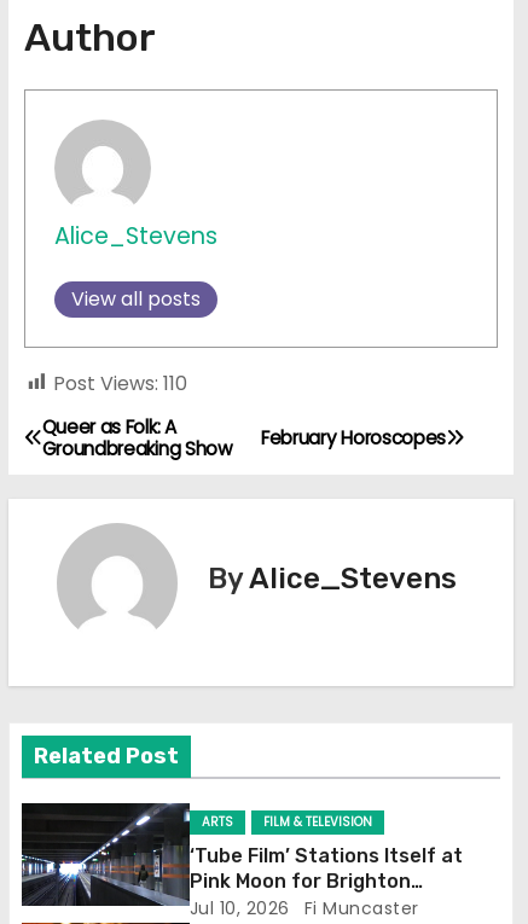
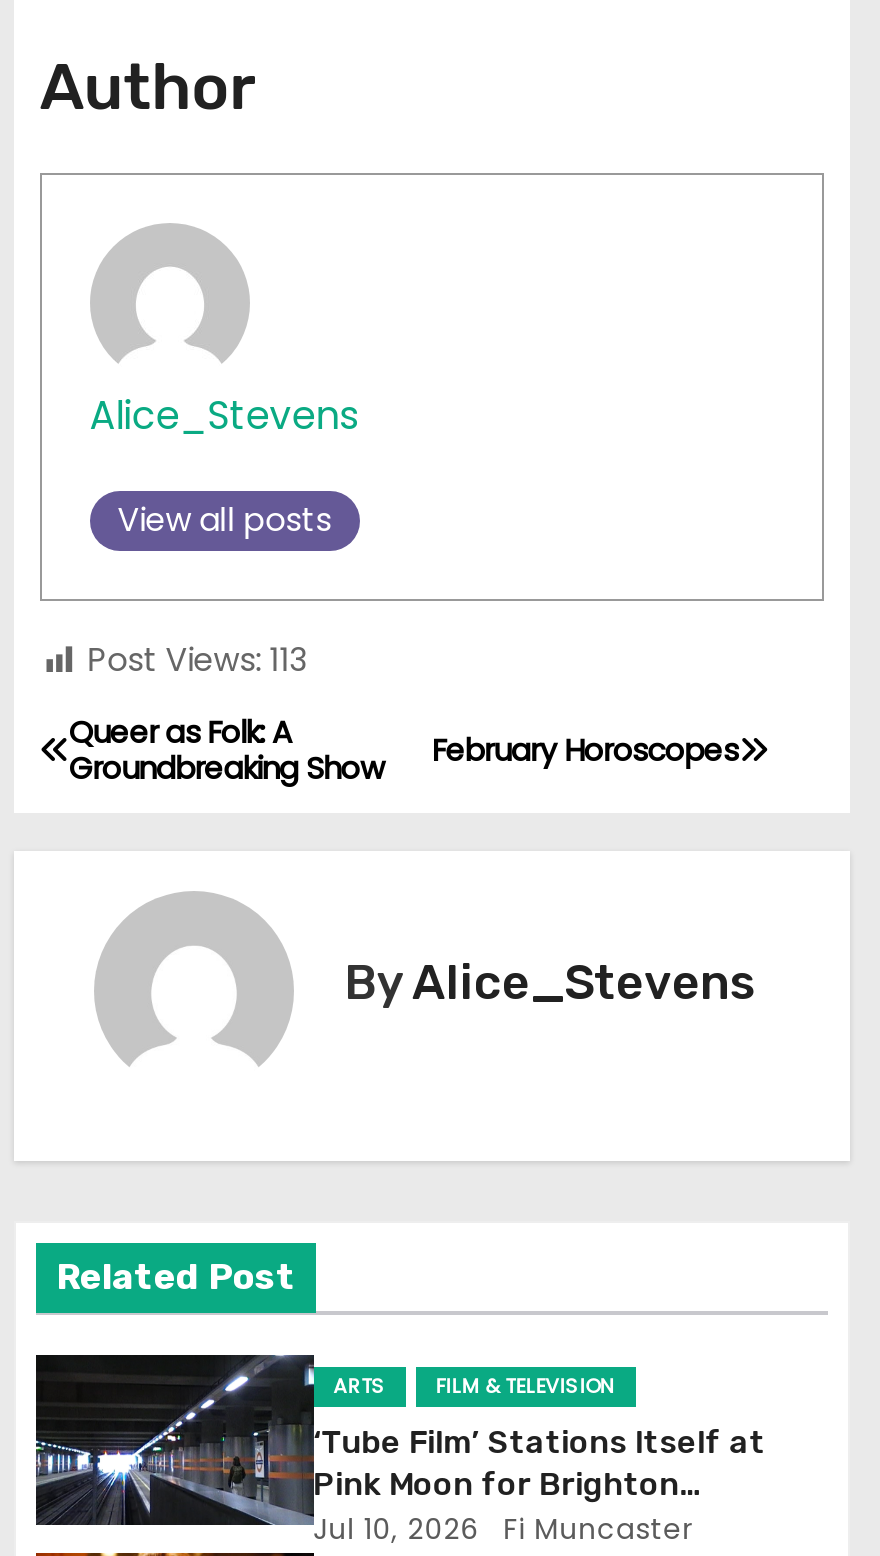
- Post Views: 110
+ Post Views: 113
